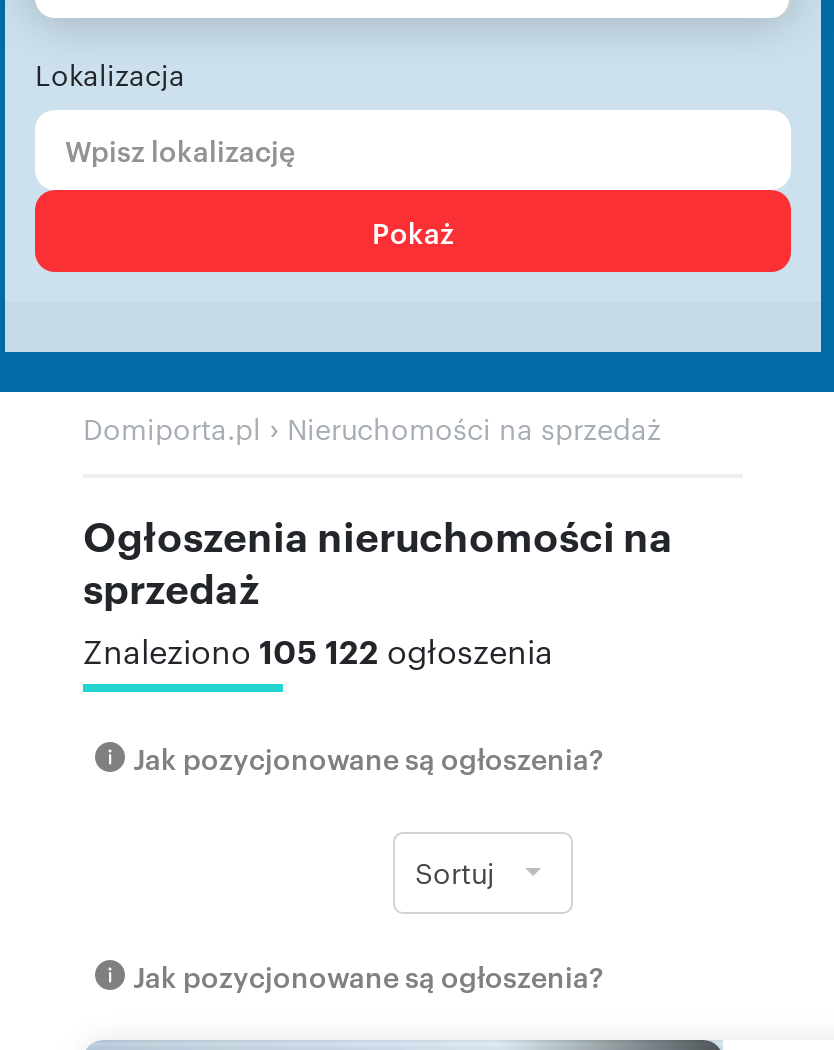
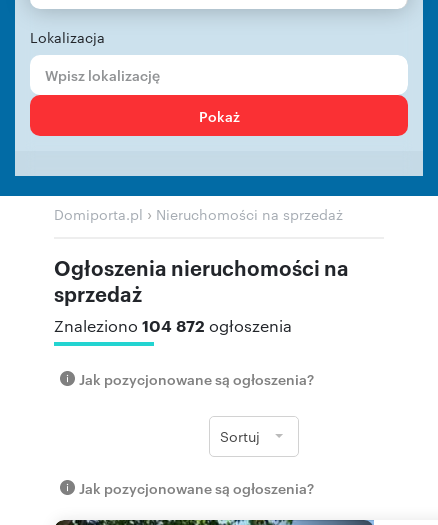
- Znaleziono 105 122 ogłoszenia
+ Znaleziono 104 872 ogłoszenia
